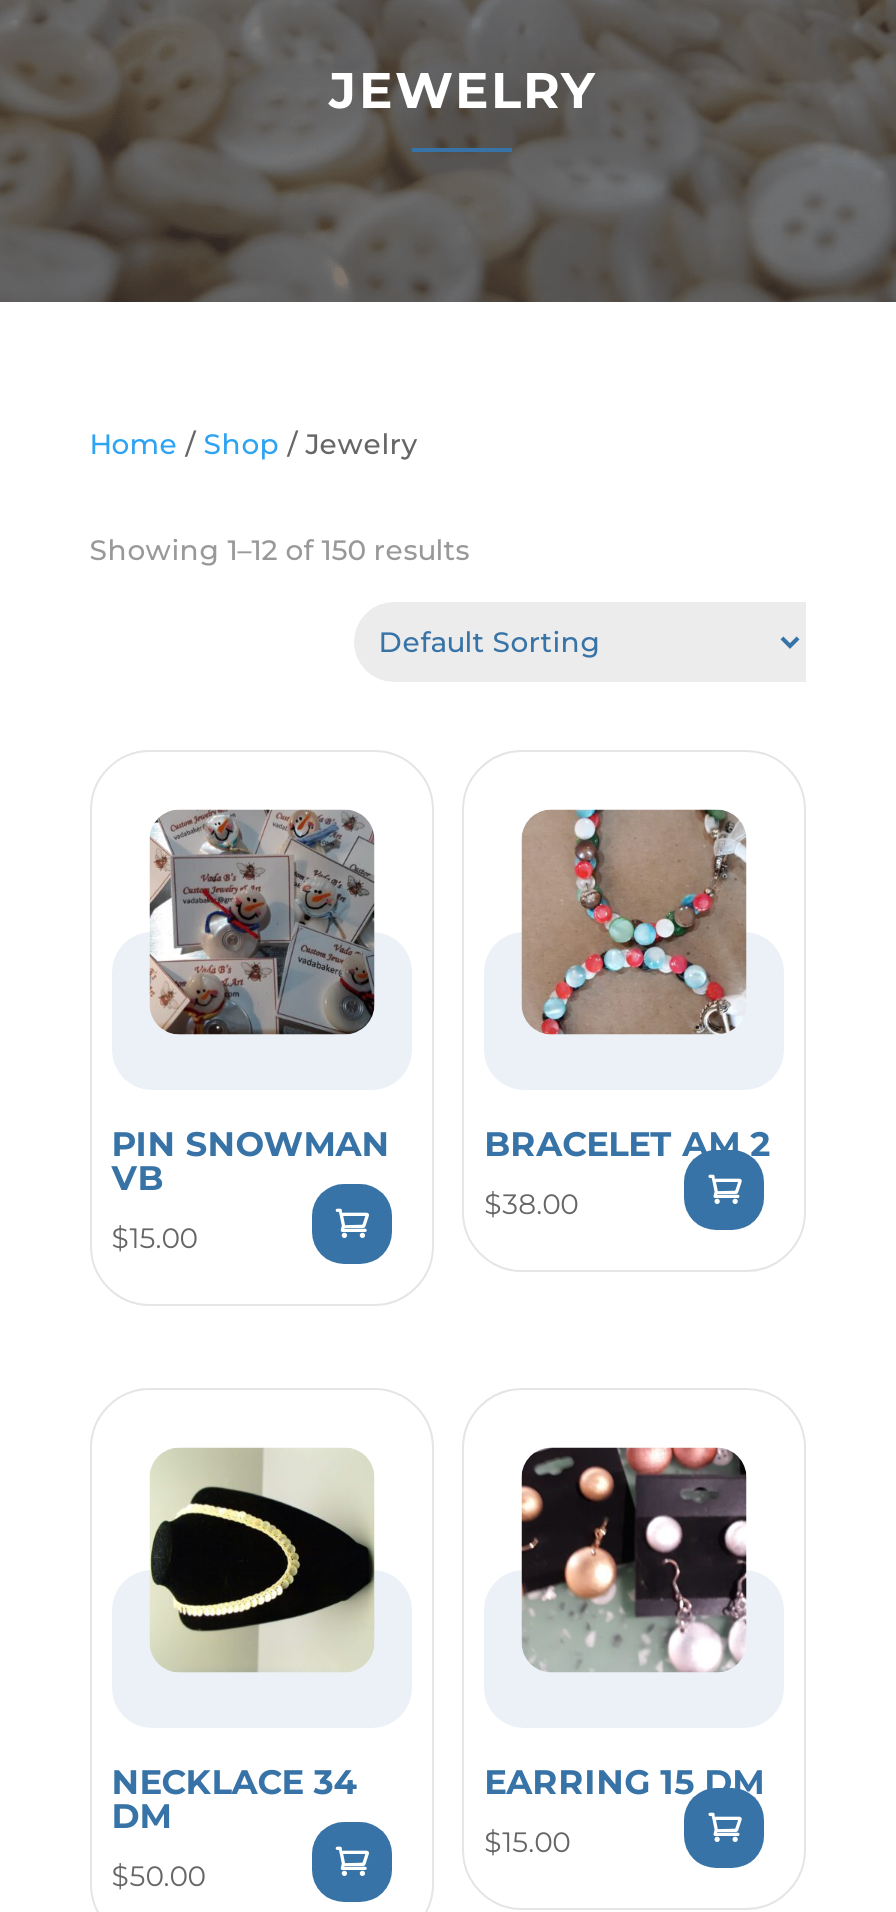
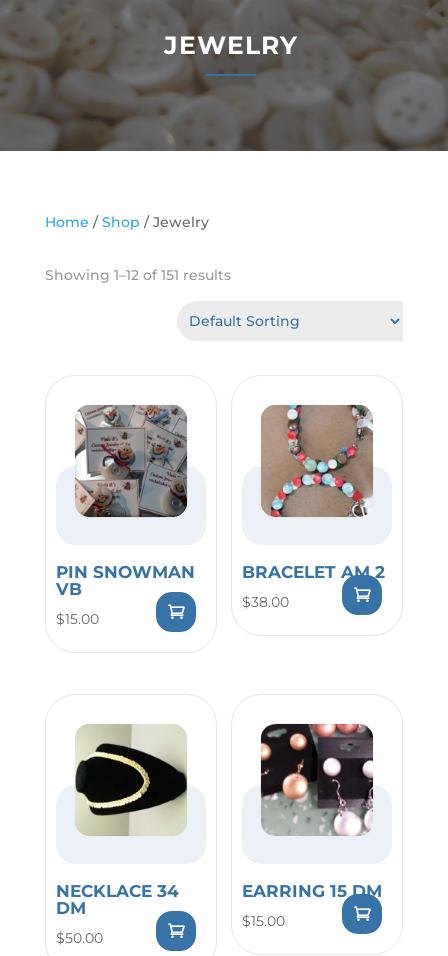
- Showing 1–12 of 150 results
+ Showing 1–12 of 151 results
